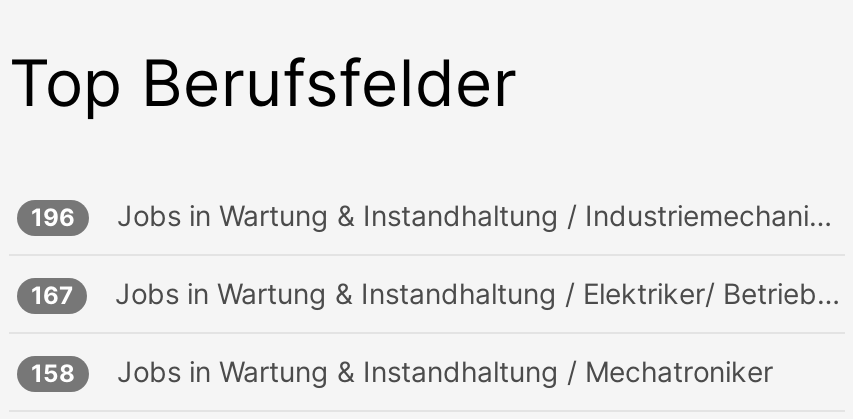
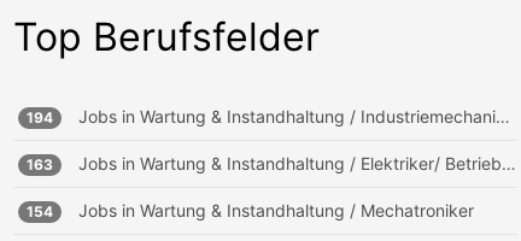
- 196
+ 194

- 167
+ 163

- 158 Jobs in Wartung & Instandhaltung / Mechatroniker
+ 154 Jobs in Wartung & Instandhaltung / Mechatroniker
